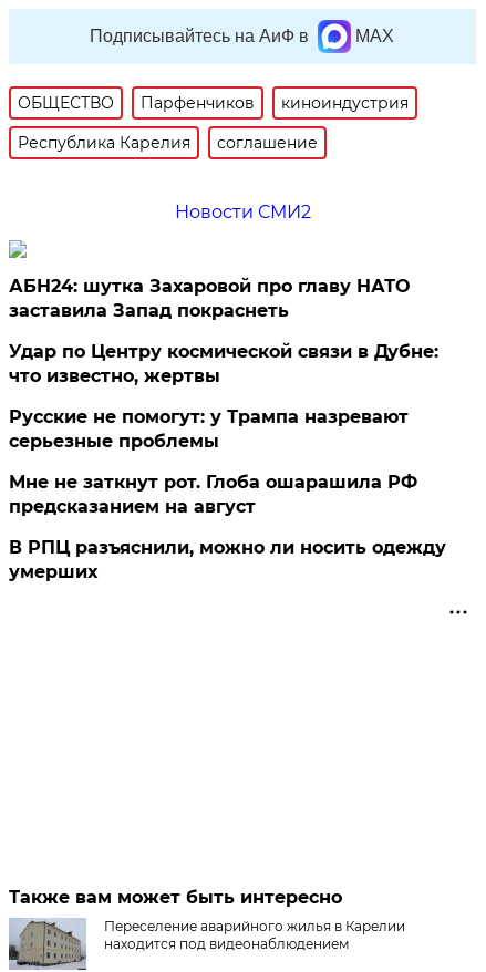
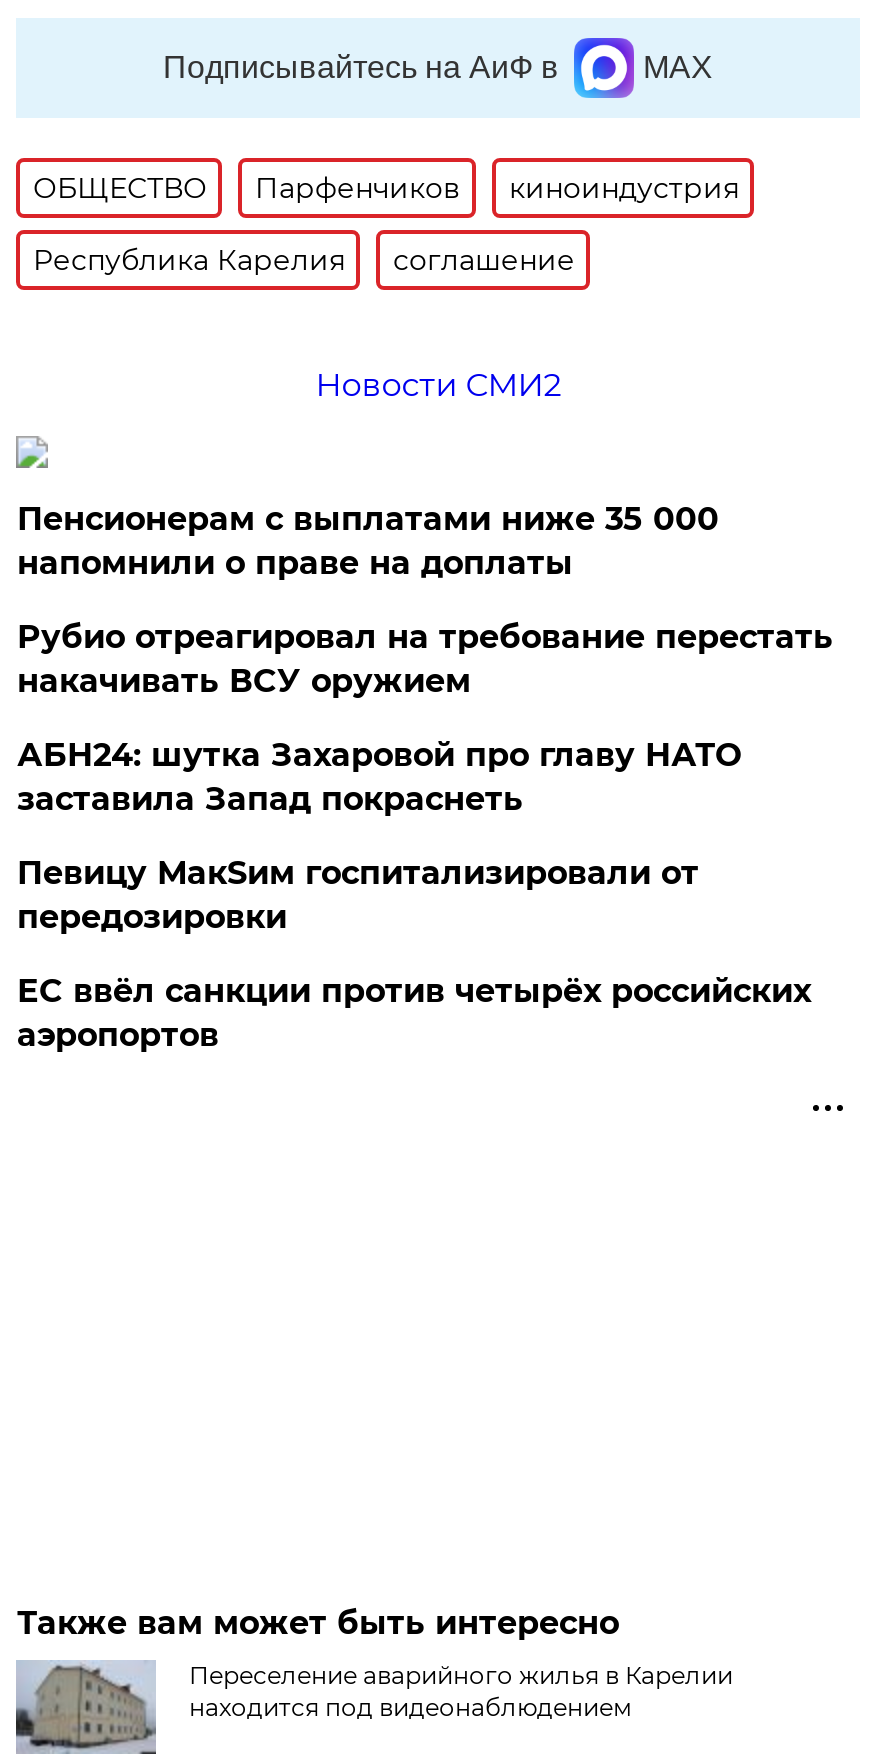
+ Пенсионерам с выплатами ниже 35 000
+ напомнили о праве на доплаты
+ Рубио отреагировал на требование перестать
+ накачивать ВСУ оружием

moved down: АБН24: шутка Захаровой про главу НАТО | заставила Запад покраснеть

- Удар по Центру космической связи в Дубне:
- что известно, жертвы
- Русские не помогут: у Трампа назревают
- серьезные проблемы
- Мне не заткнут рот. Глоба ошарашила РФ
- предсказанием на август
- В РПЦ разъяснили, можно ли носить одежду
- умерших
+ Певицу МакSим госпитализировали от
+ передозировки
+ ЕС ввёл санкции против четырёх российских
+ аэропортов
